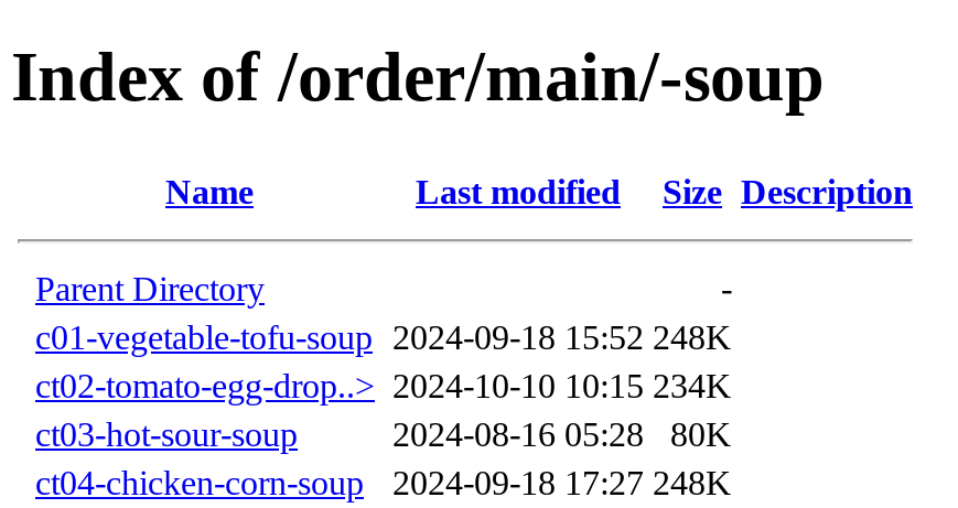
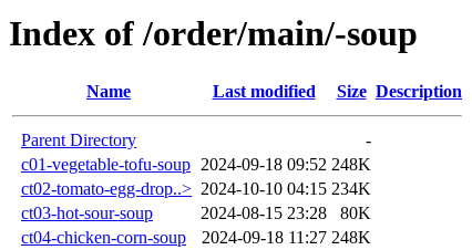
- c01-vegetable-tofu-soup 2024-09-18 15:52 248K
+ c01-vegetable-tofu-soup 2024-09-18 09:52 248K

- ct02-tomato-egg-drop..> 2024-10-10 10:15 234K
+ ct02-tomato-egg-drop..> 2024-10-10 04:15 234K

- 2024-08-16 05:28 80K
+ 2024-08-15 23:28 80K

- ct04-chicken-corn-soup 2024-09-18 17:27 248K
+ ct04-chicken-corn-soup 2024-09-18 11:27 248K
